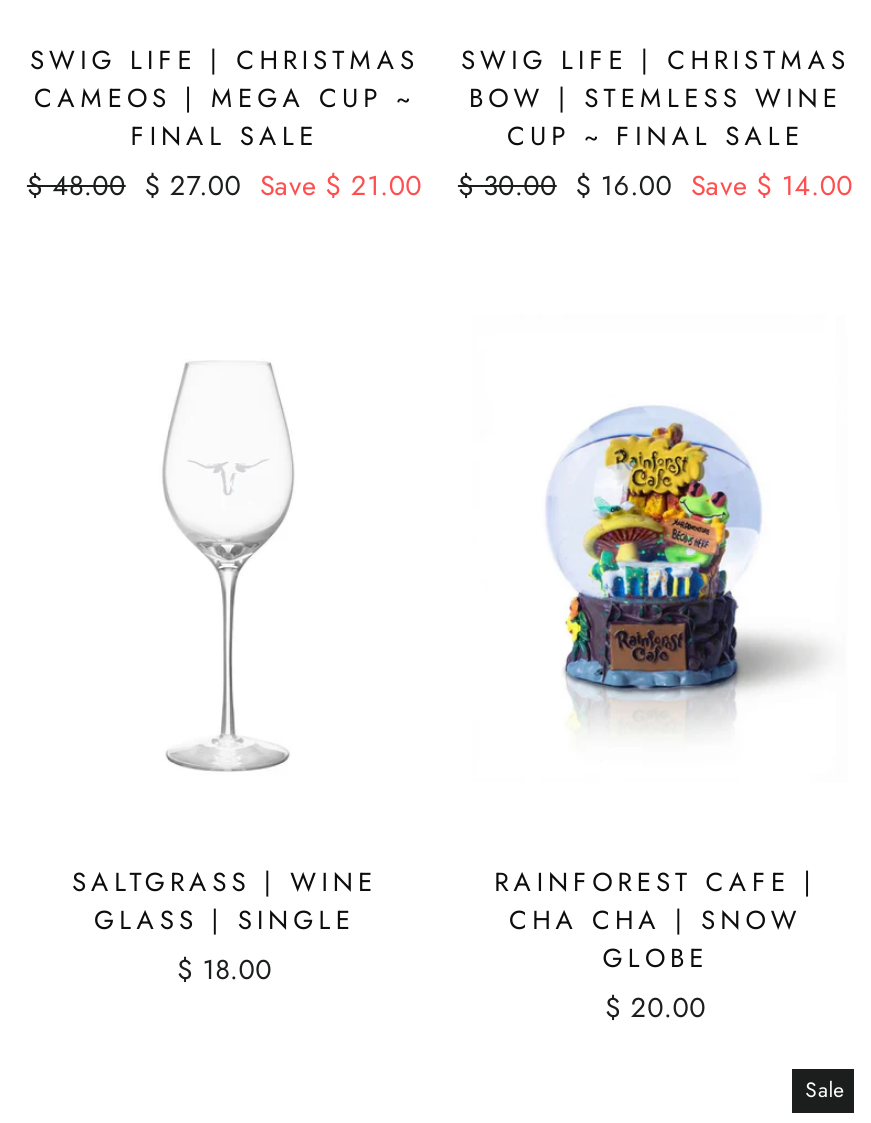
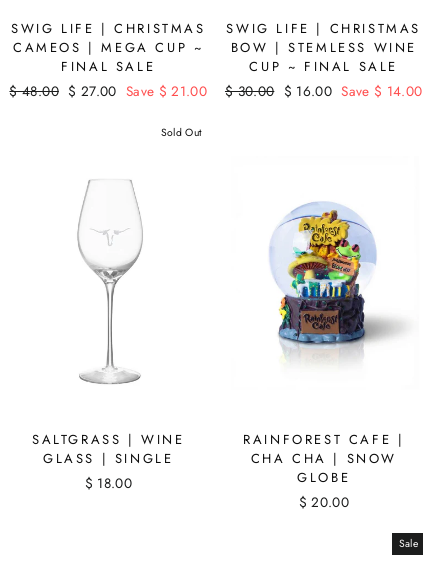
+ Sold Out
